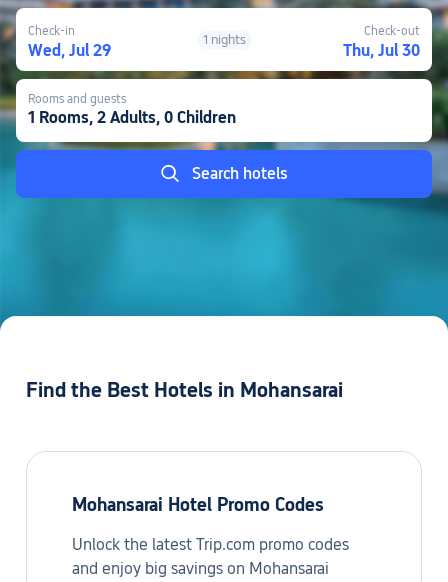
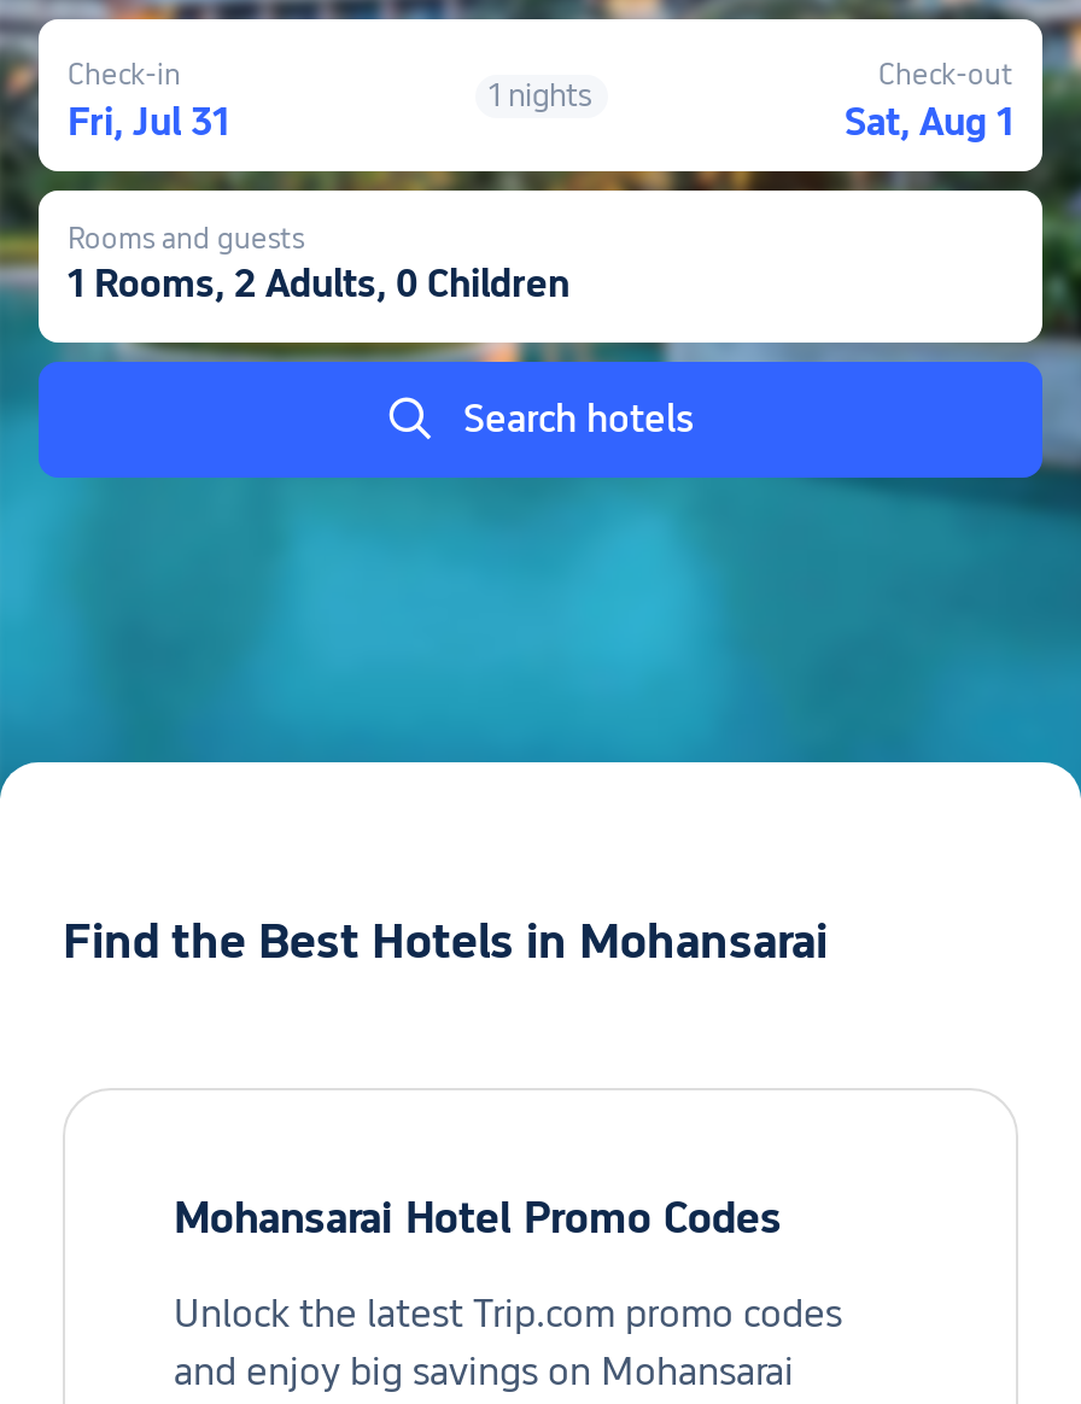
- Wed, Jul 29
+ Fri, Jul 31

- Thu, Jul 30
+ Sat, Aug 1
